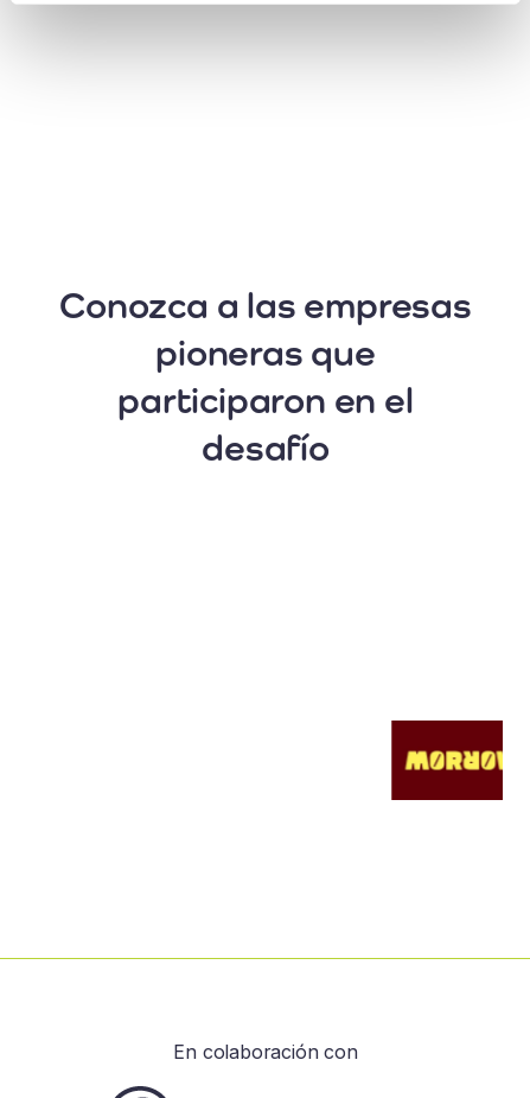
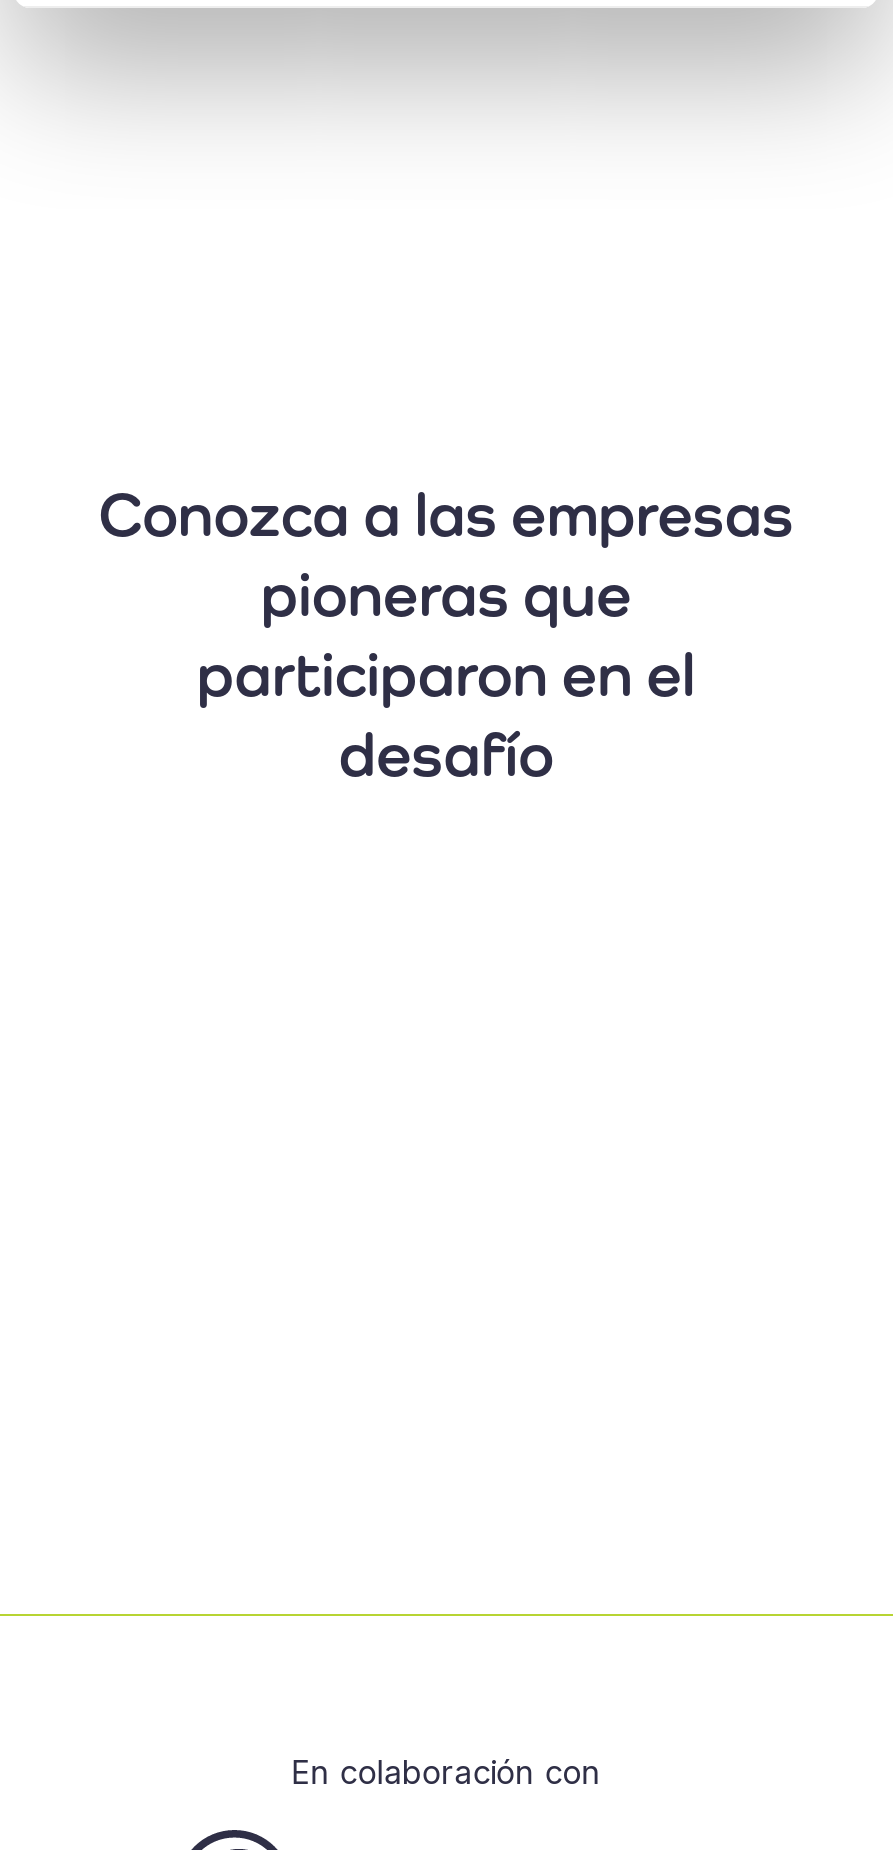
- [image]
